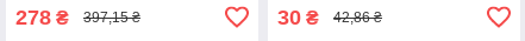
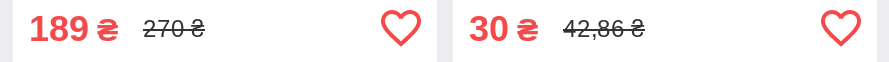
- 278 ₴
+ 189 ₴

- 397,15 ₴
+ 270 ₴
